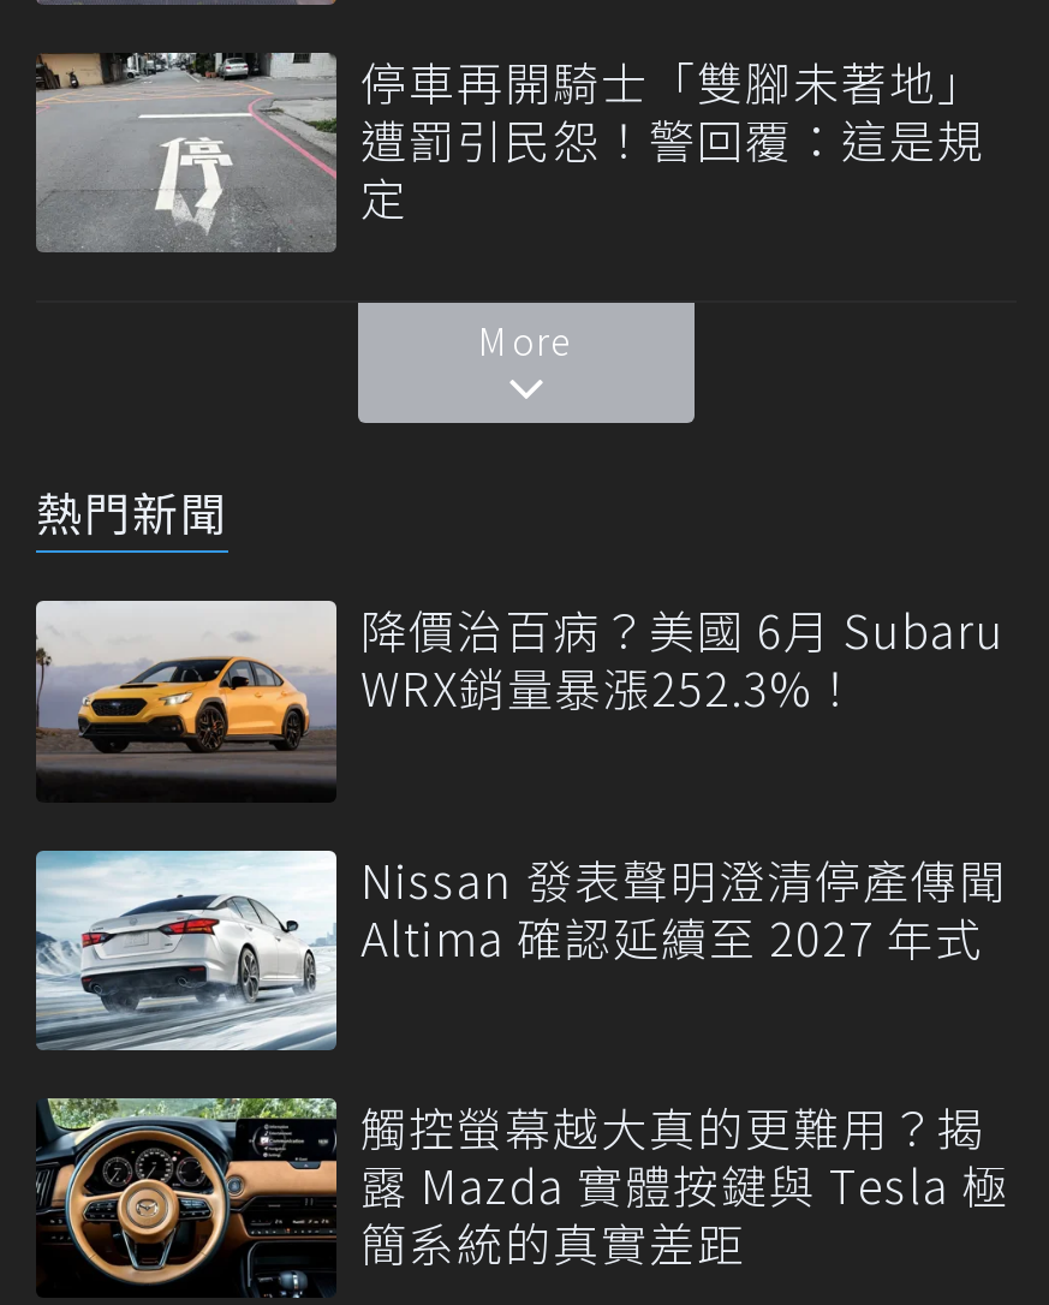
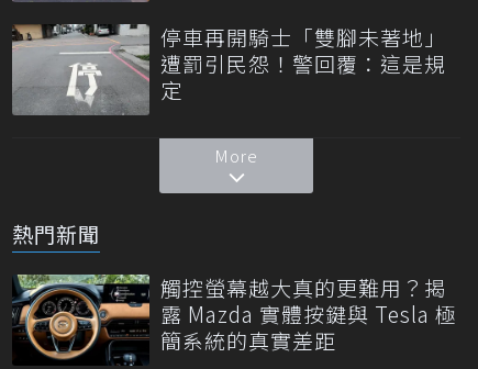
- [image]
- 降價治百病？美國 6月 Subaru
- WRX銷量暴漲252.3%！
- Nissan 發表聲明澄清停產傳聞
- Altima 確認延續至 2027 年式

- [image]
